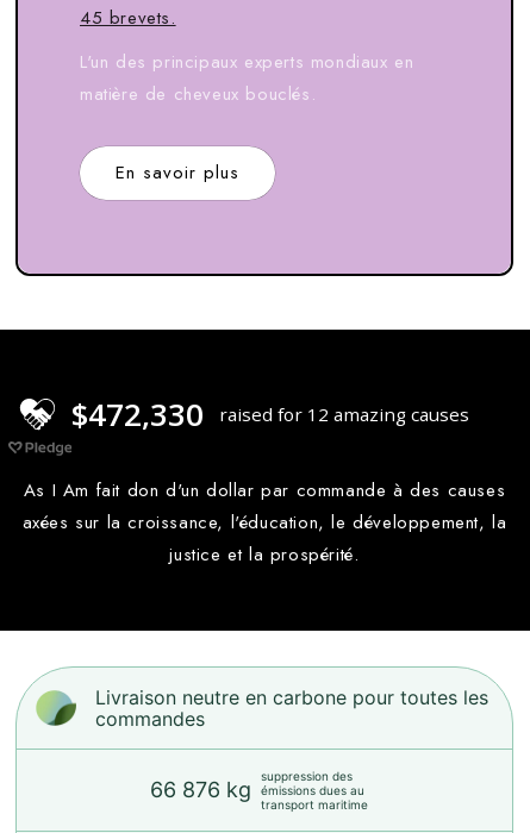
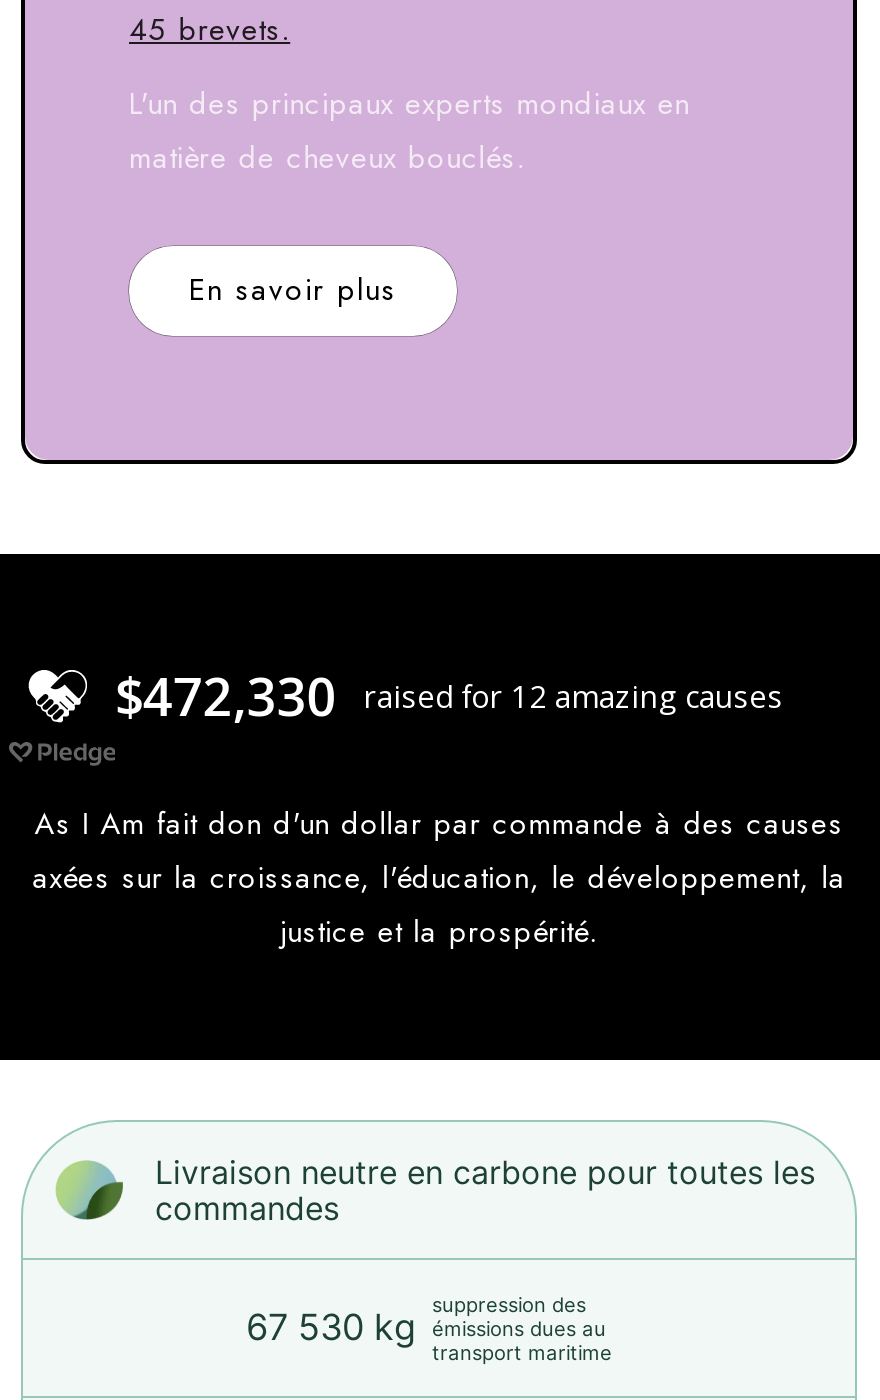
- 66 876 kg émissions dues au
+ 67 530 kg émissions dues au
